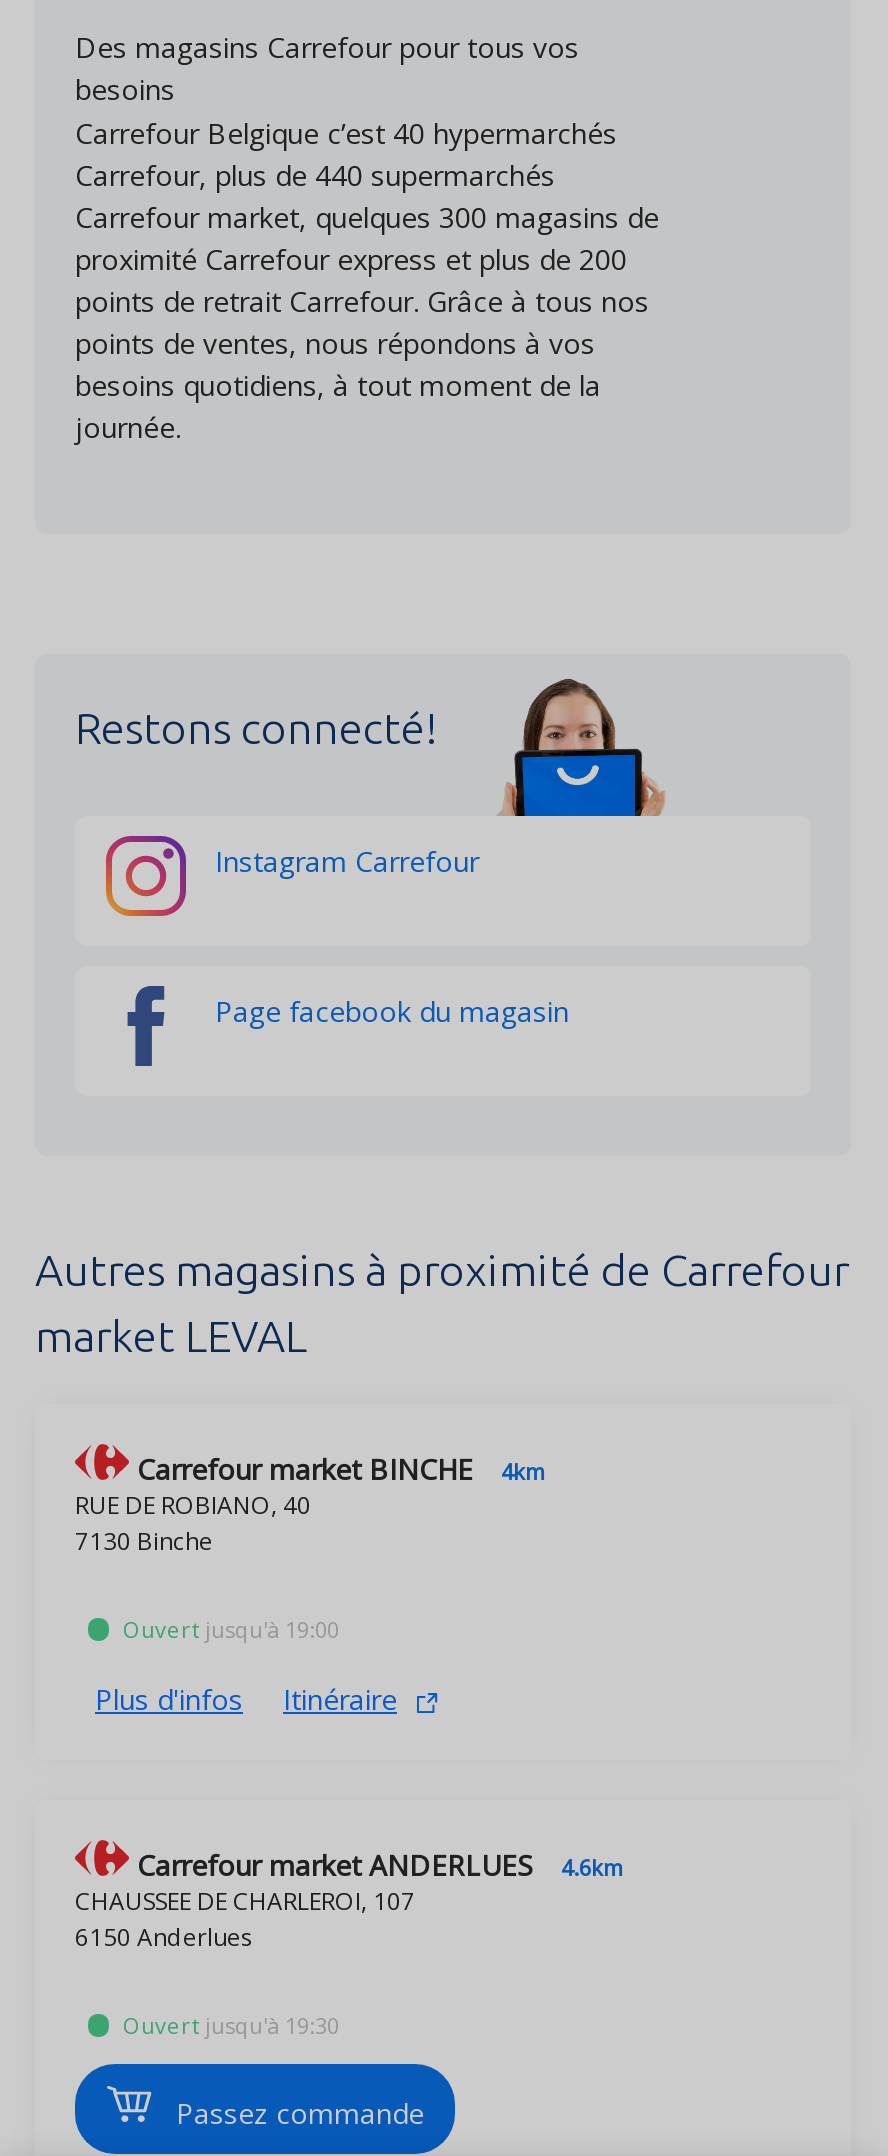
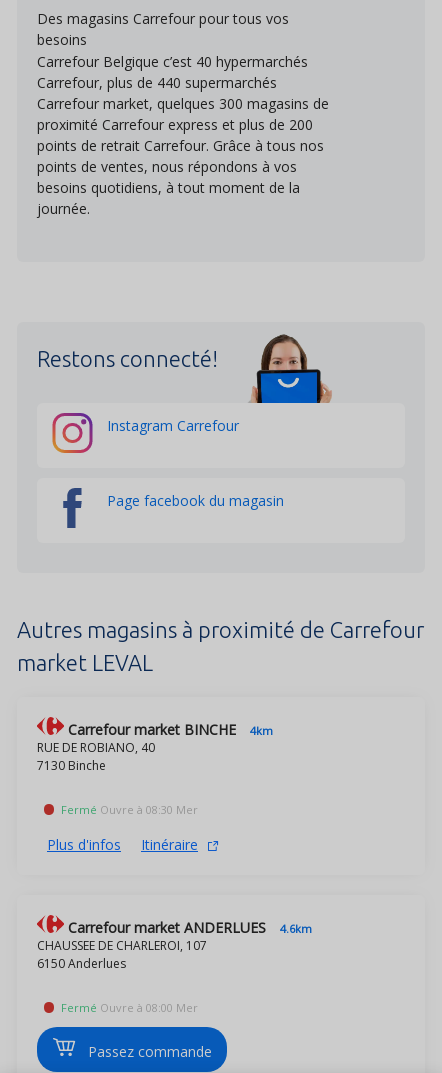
- Ouvert jusqu'à 19:00
+ Fermé Ouvre à 08:30 Mer

- Ouvert jusqu'à 19:30
+ Fermé Ouvre à 08:00 Mer
